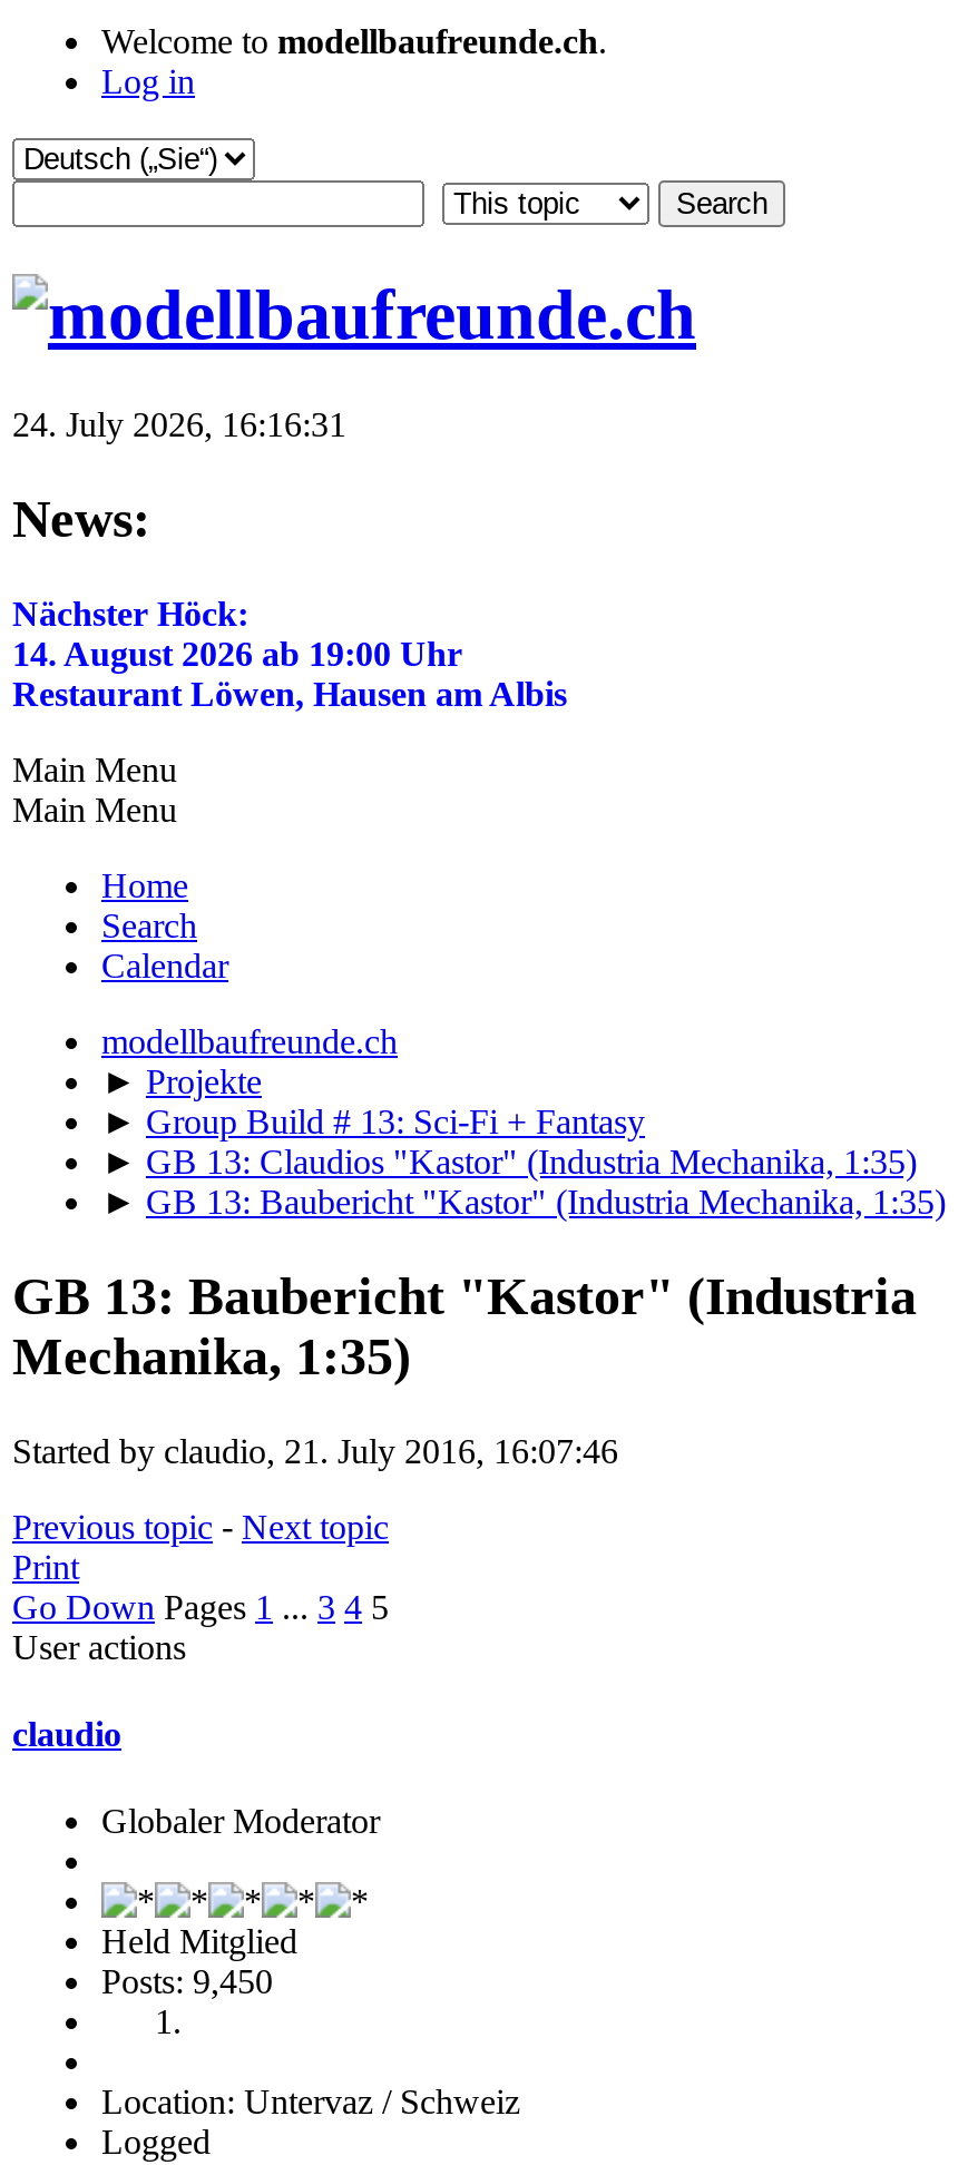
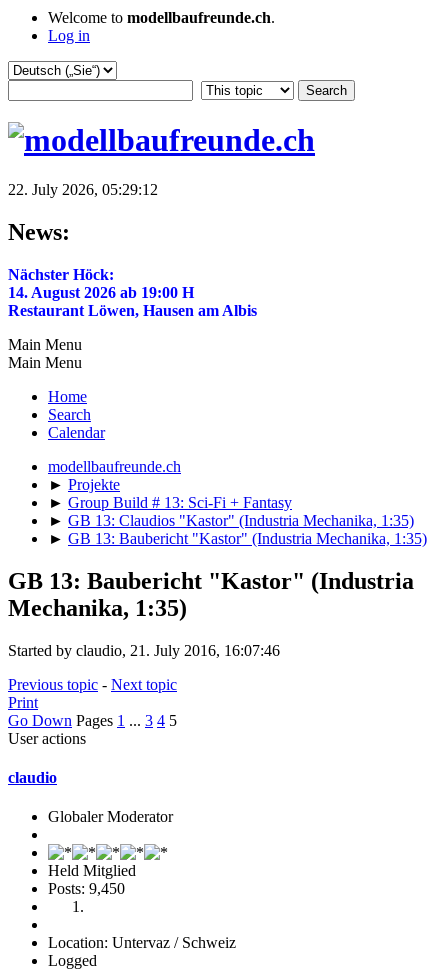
- 24. July 2026, 16:16:31
+ 22. July 2026, 05:29:12

- 14. August 2026 ab 19:00 Uhr
+ 14. August 2026 ab 19:00 H
